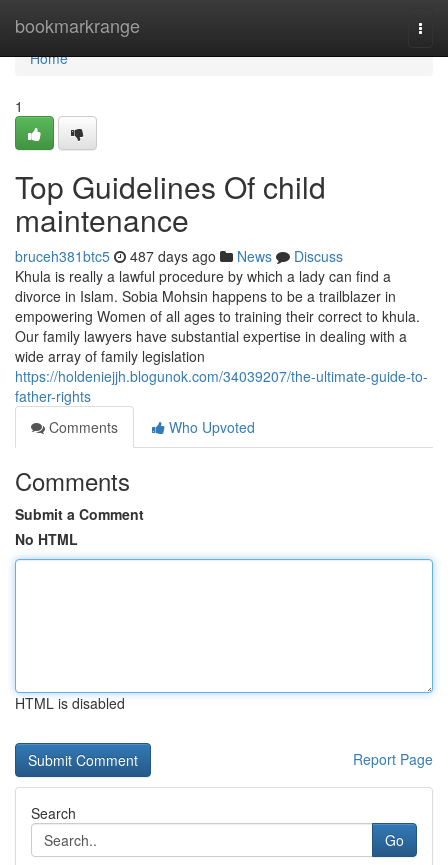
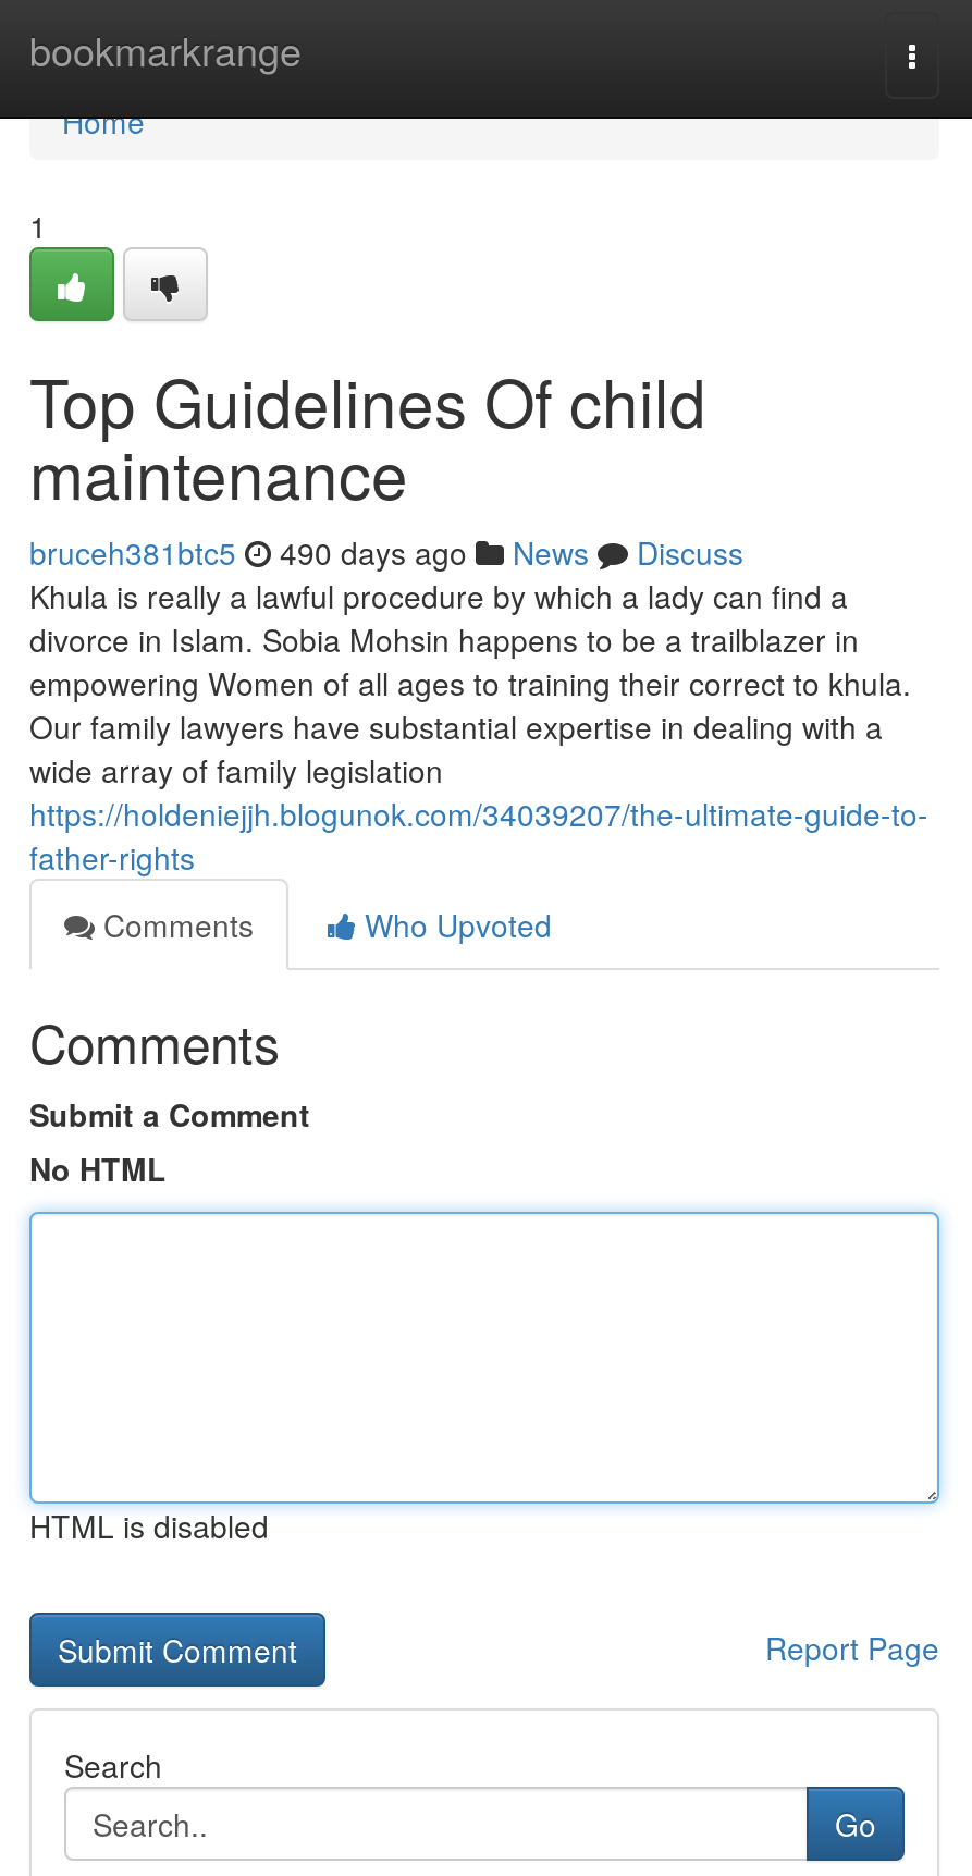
- bruceh381btc5 487 days ago News Discuss
+ bruceh381btc5 490 days ago News Discuss
